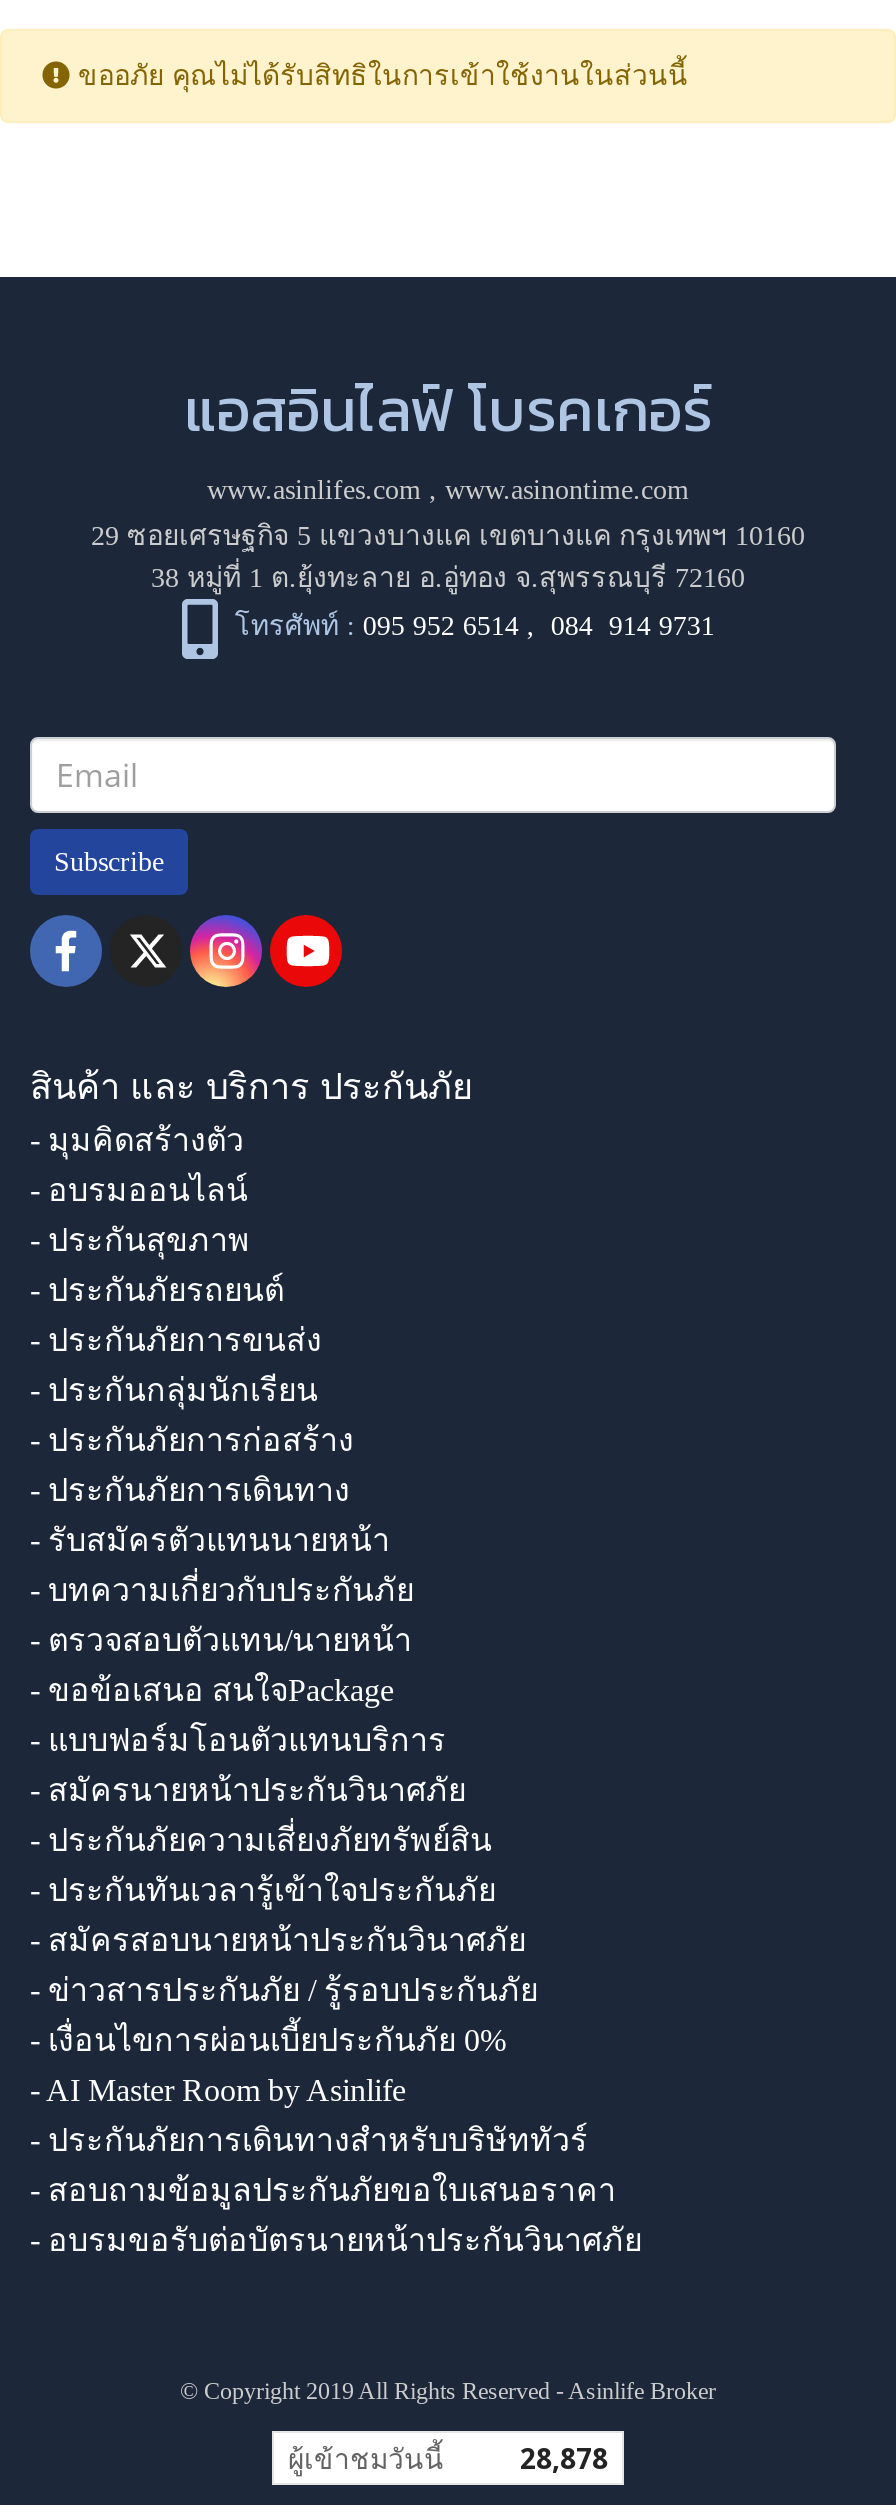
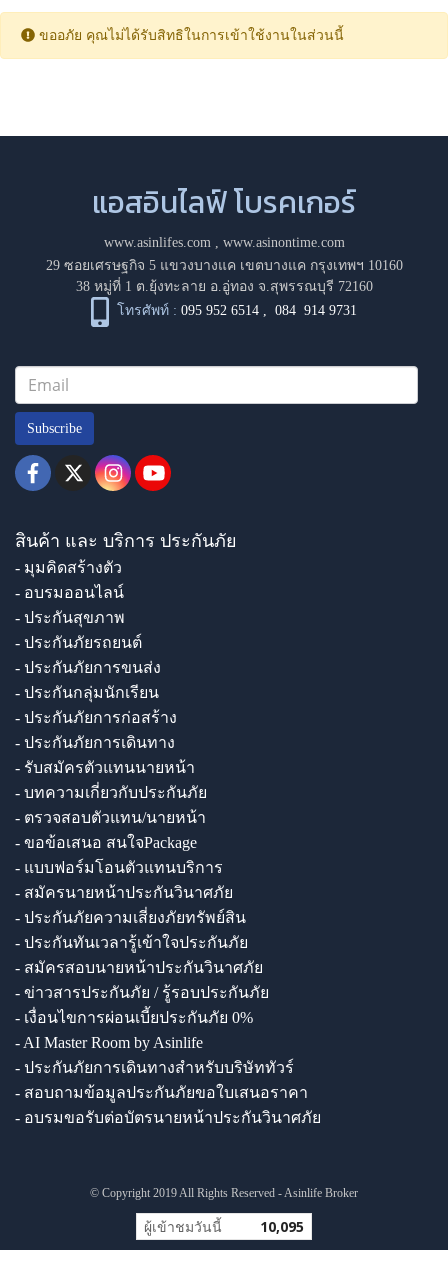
- ผู้เข้าชมวันนี้ 28,878
+ ผู้เข้าชมวันนี้ 10,095
